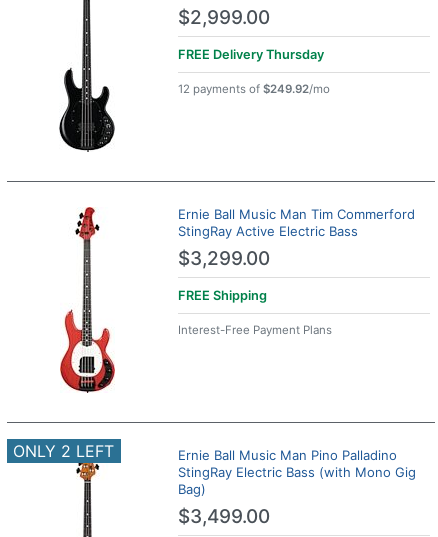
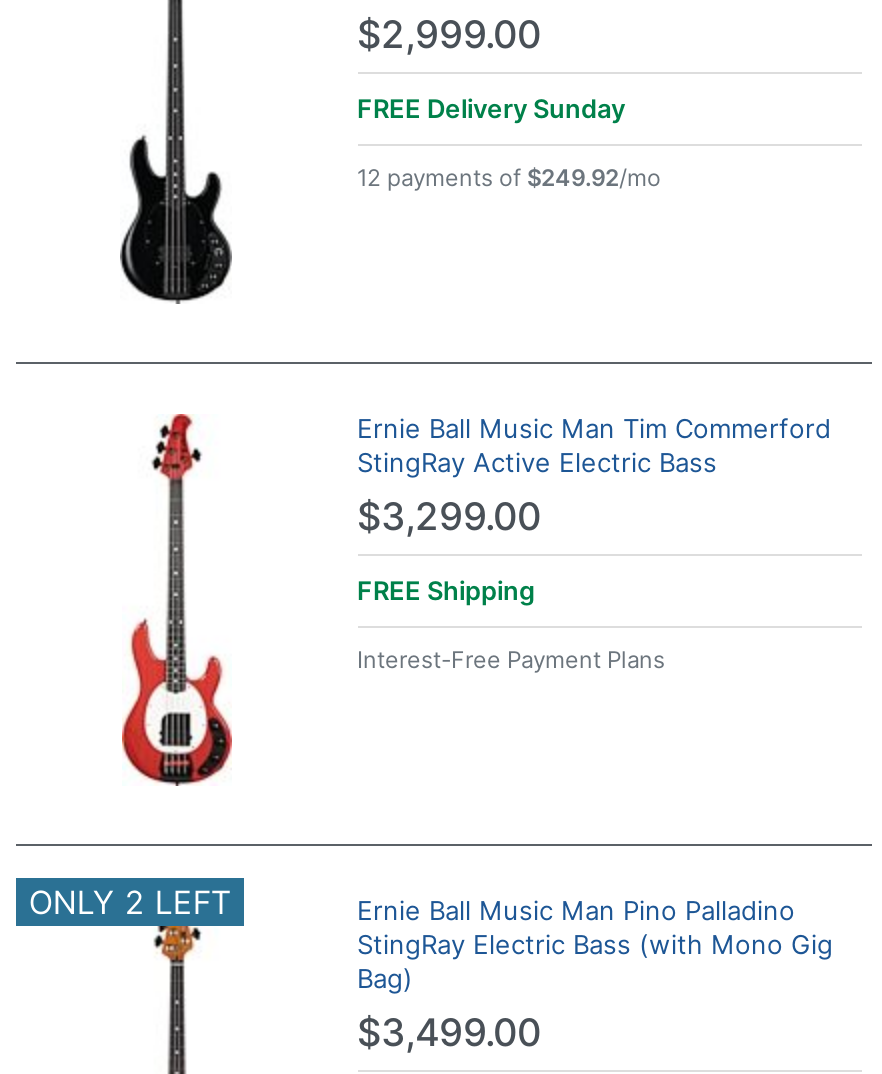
- FREE Delivery Thursday
+ FREE Delivery Sunday
